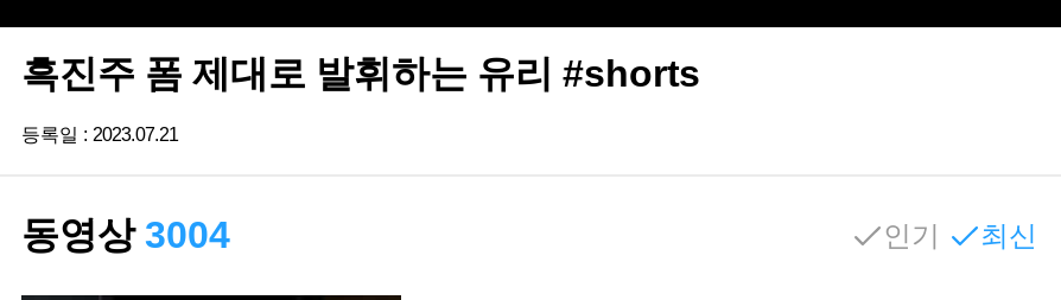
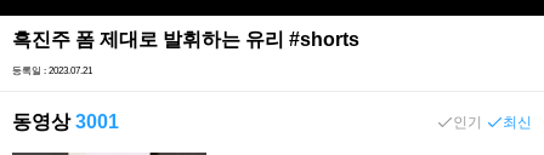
- 동영상 3004
+ 동영상 3001
